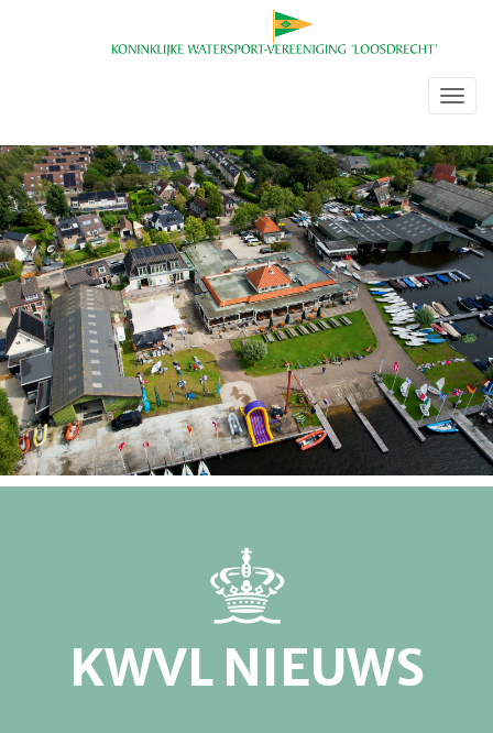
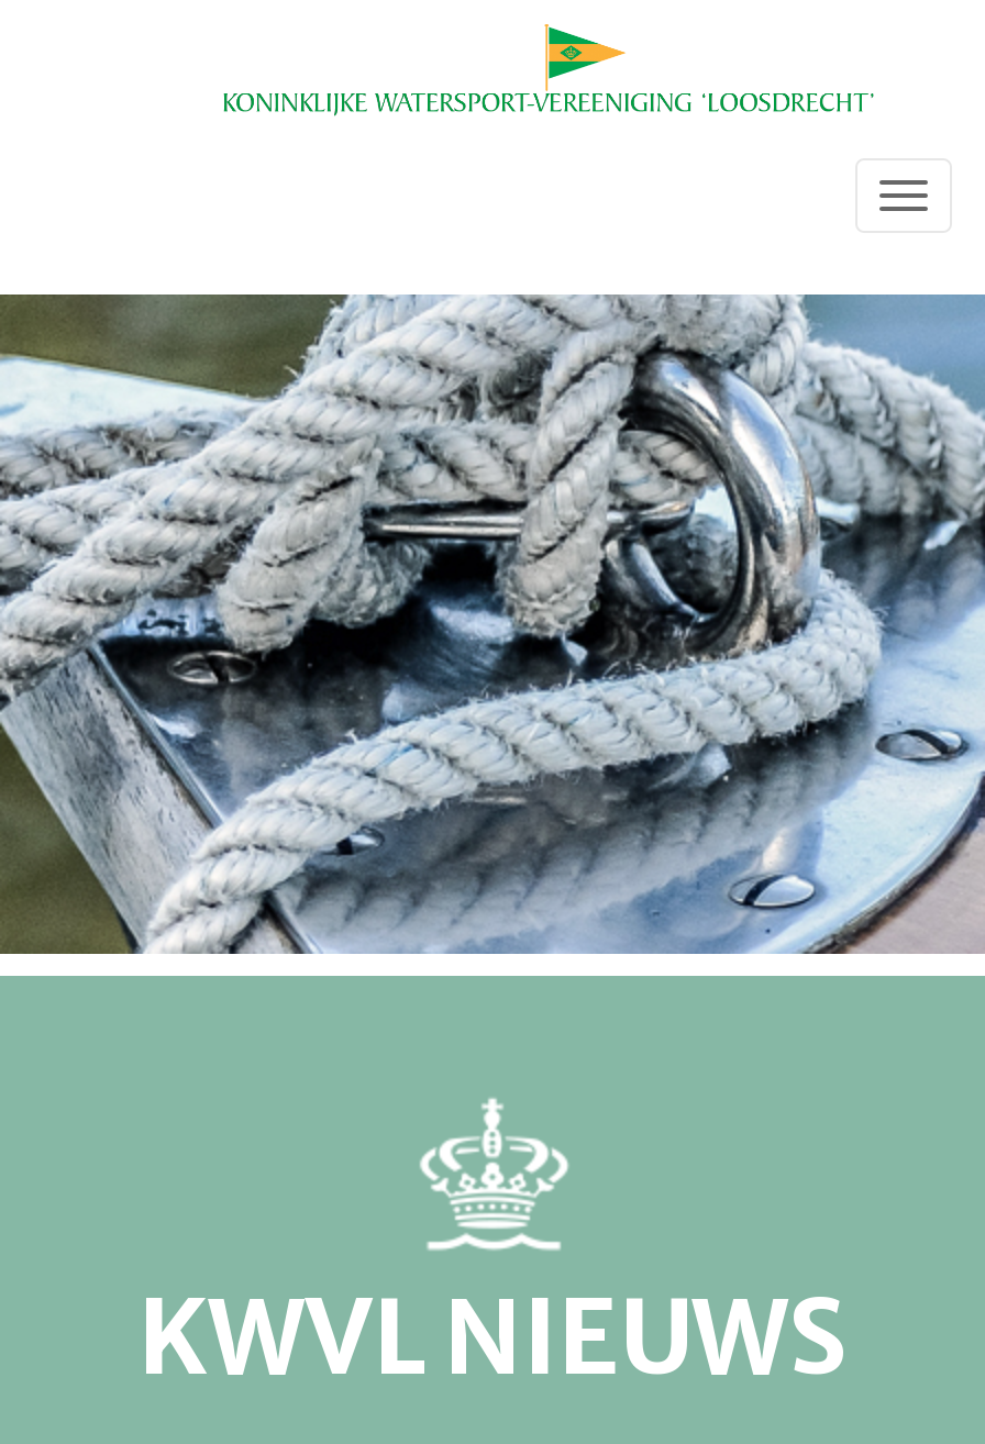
- [image]
+ [image]
